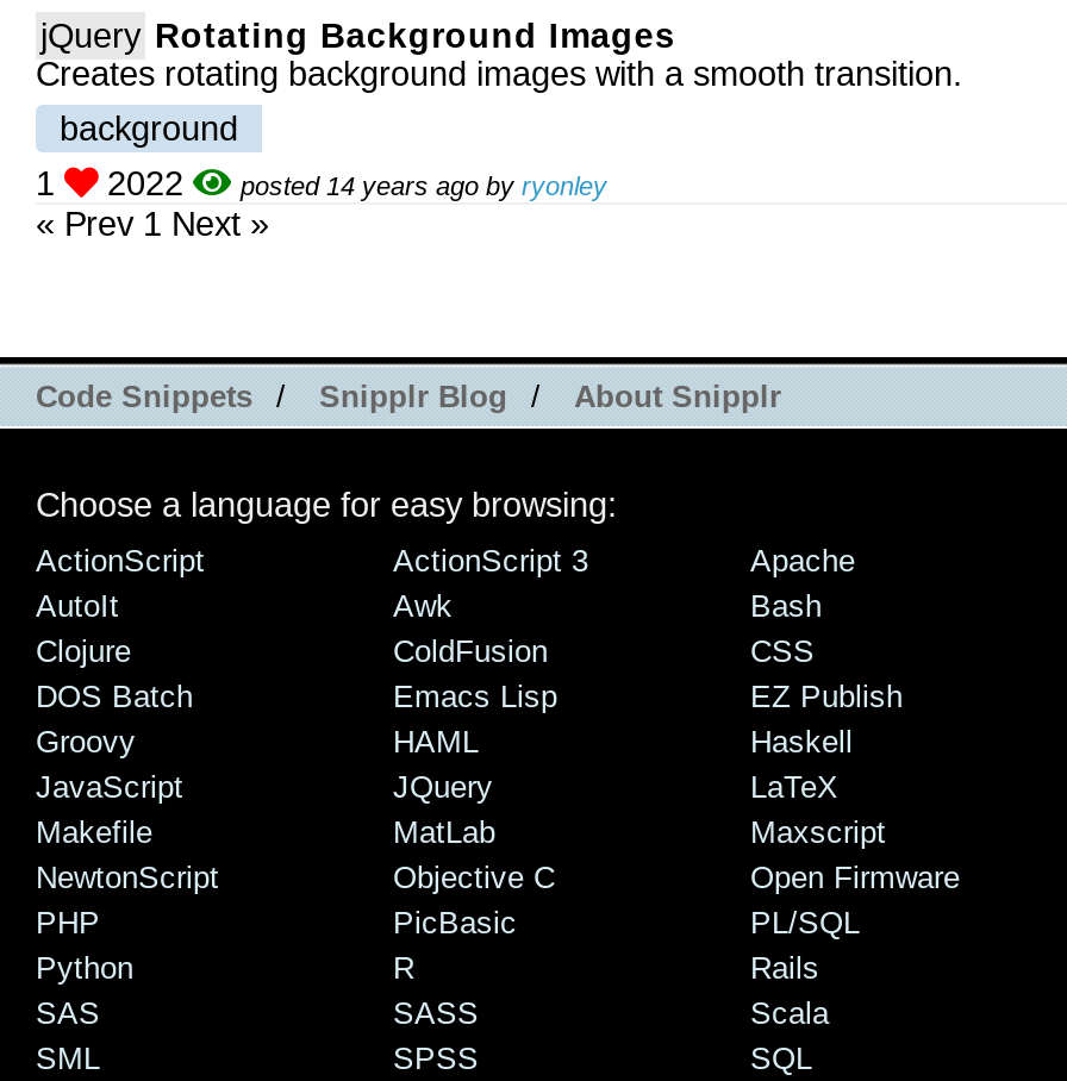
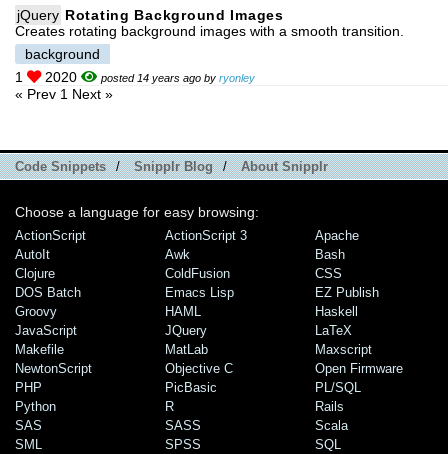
- 1 2022 posted 14 years ago by ryonley
+ 1 2020 posted 14 years ago by ryonley
